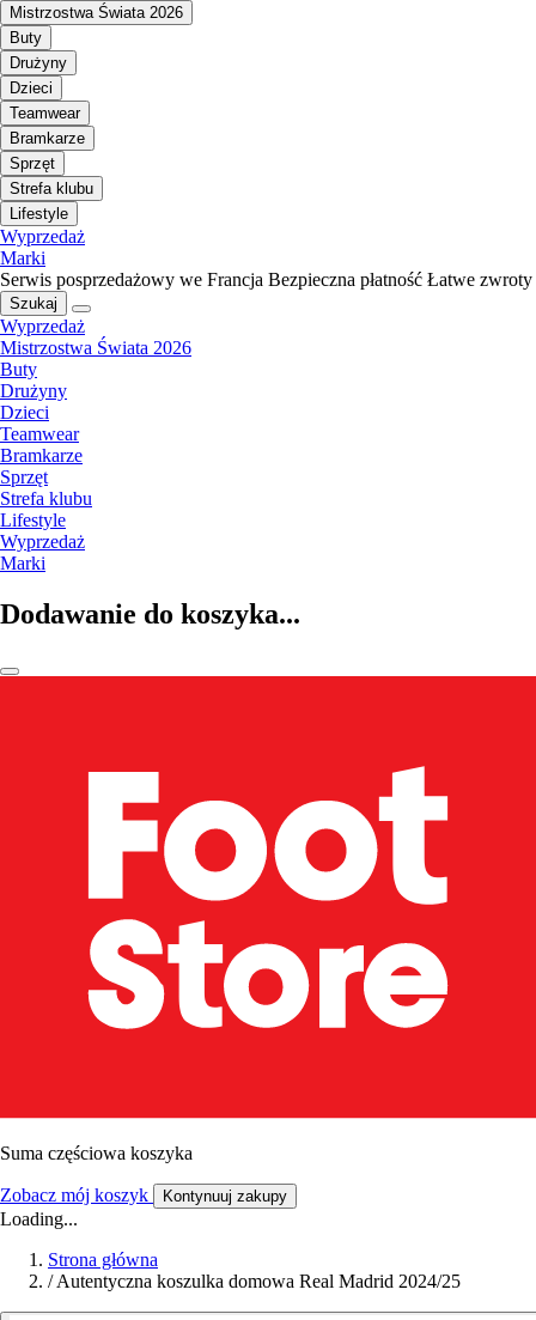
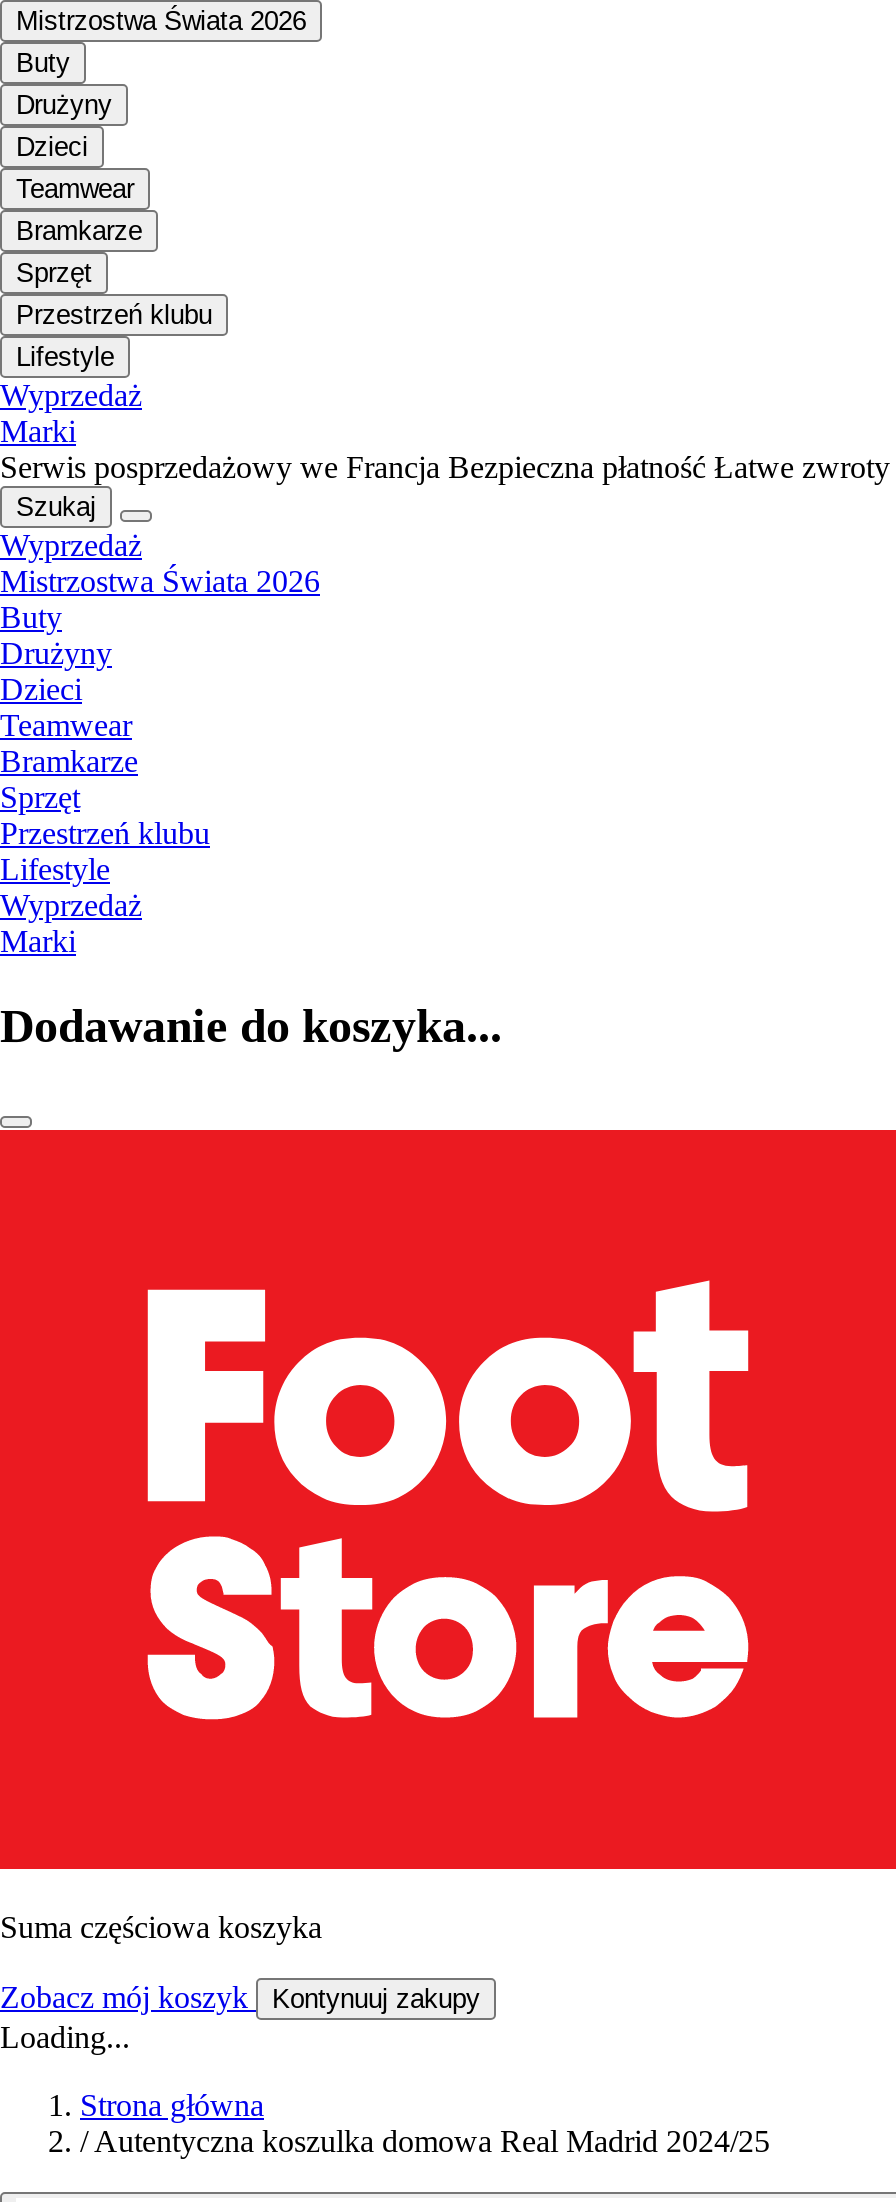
- Strefa klubu
+ Przestrzeń klubu

- Strefa klubu
+ Przestrzeń klubu
